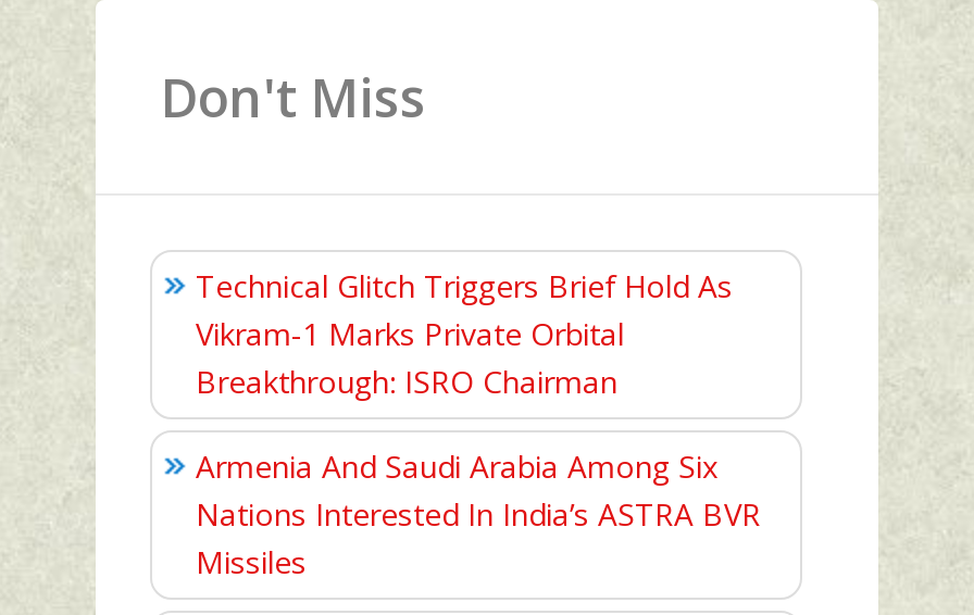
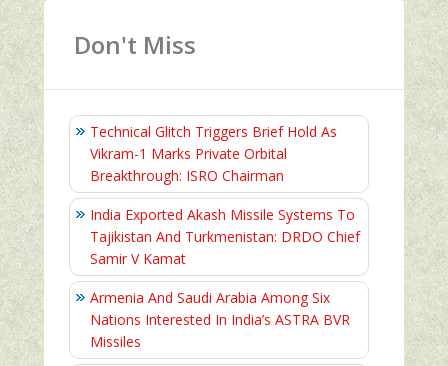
+ India Exported Akash Missile Systems To
+ Tajikistan And Turkmenistan: DRDO Chief
+ Samir V Kamat
